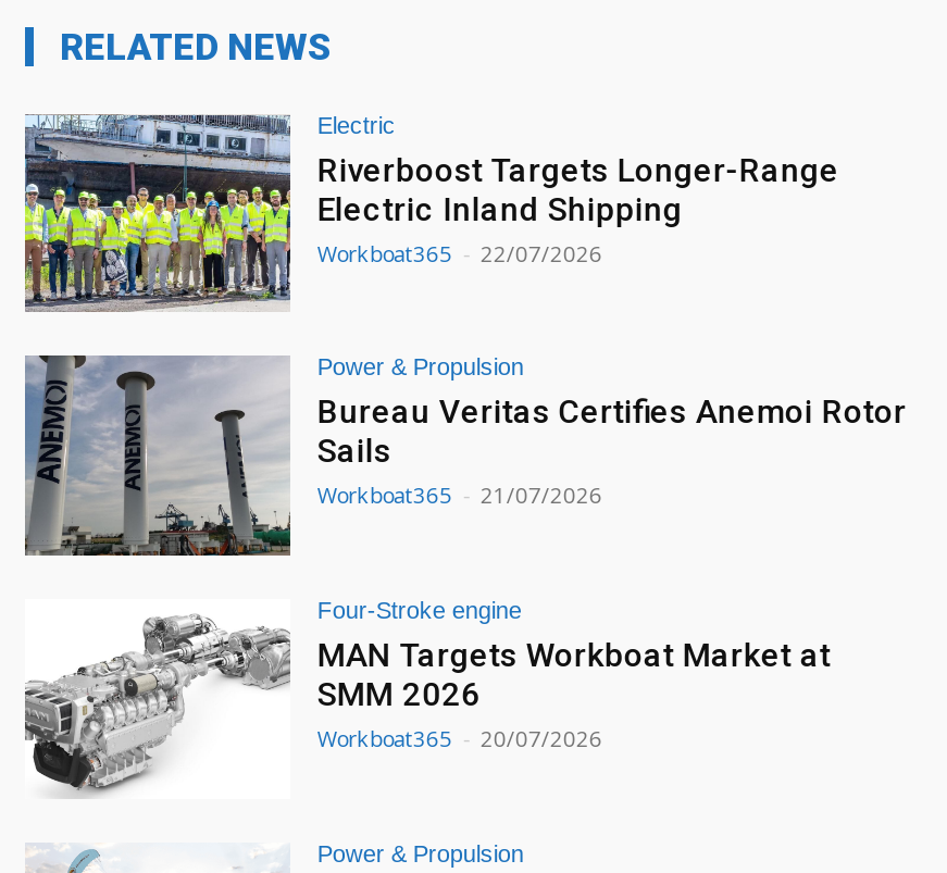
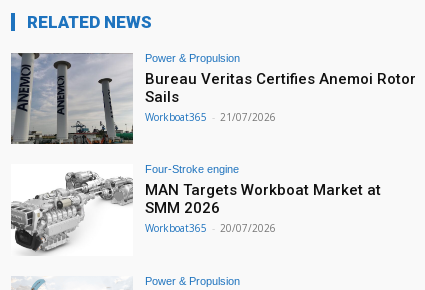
- [image]
- Electric
- Riverboost Targets Longer-Range
- Electric Inland Shipping
- Workboat365 - 22/07/2026
